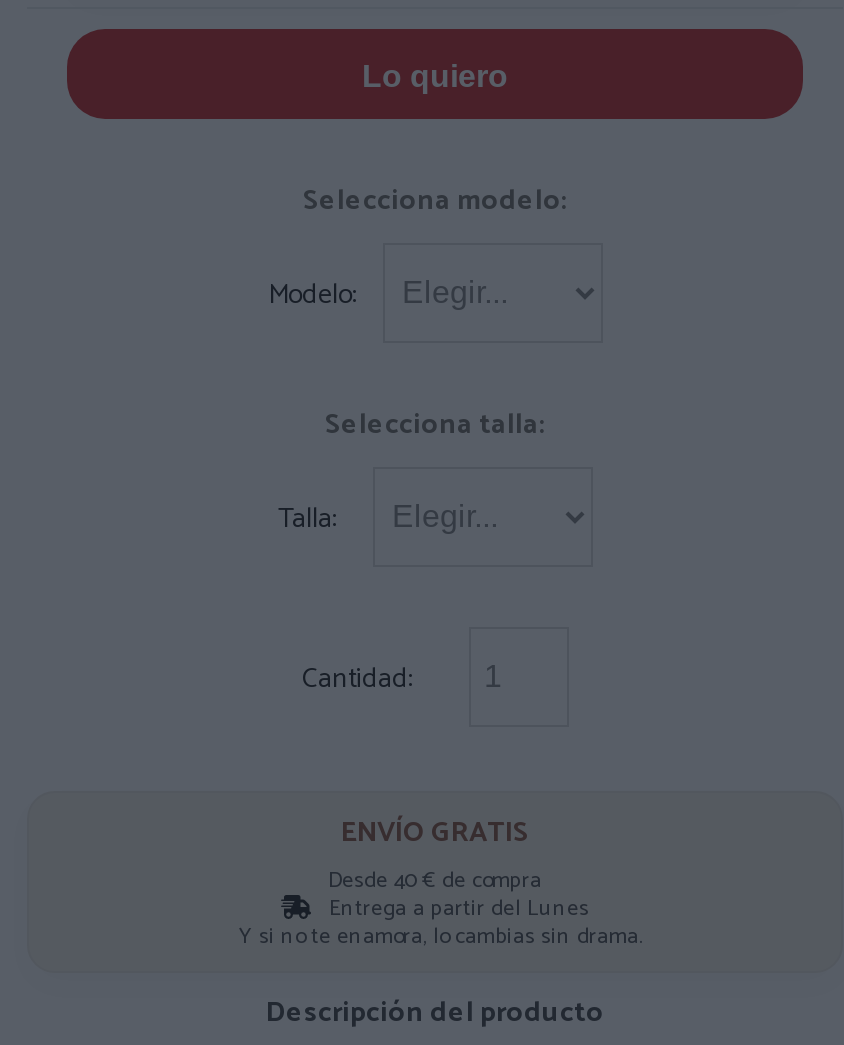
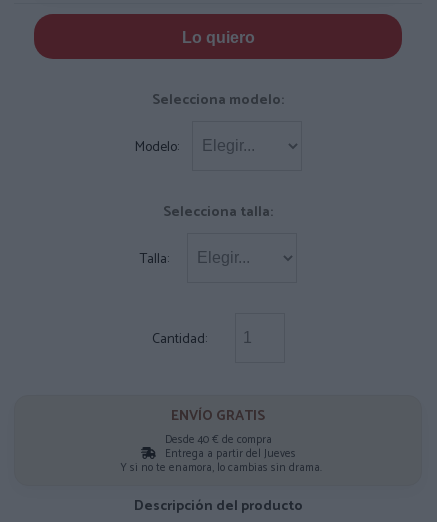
- Entrega a partir del Lunes
+ Entrega a partir del Jueves
